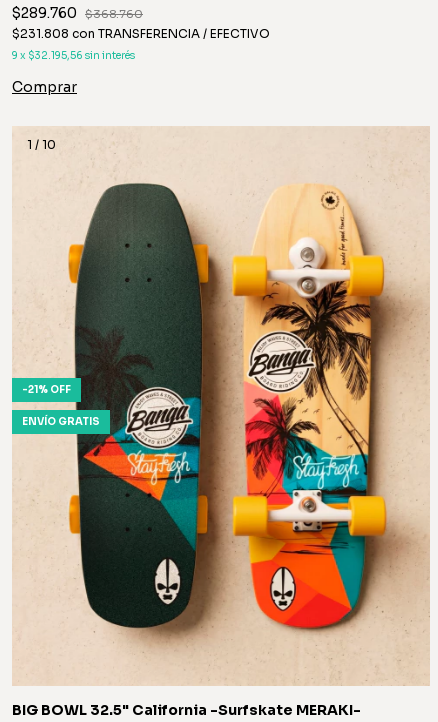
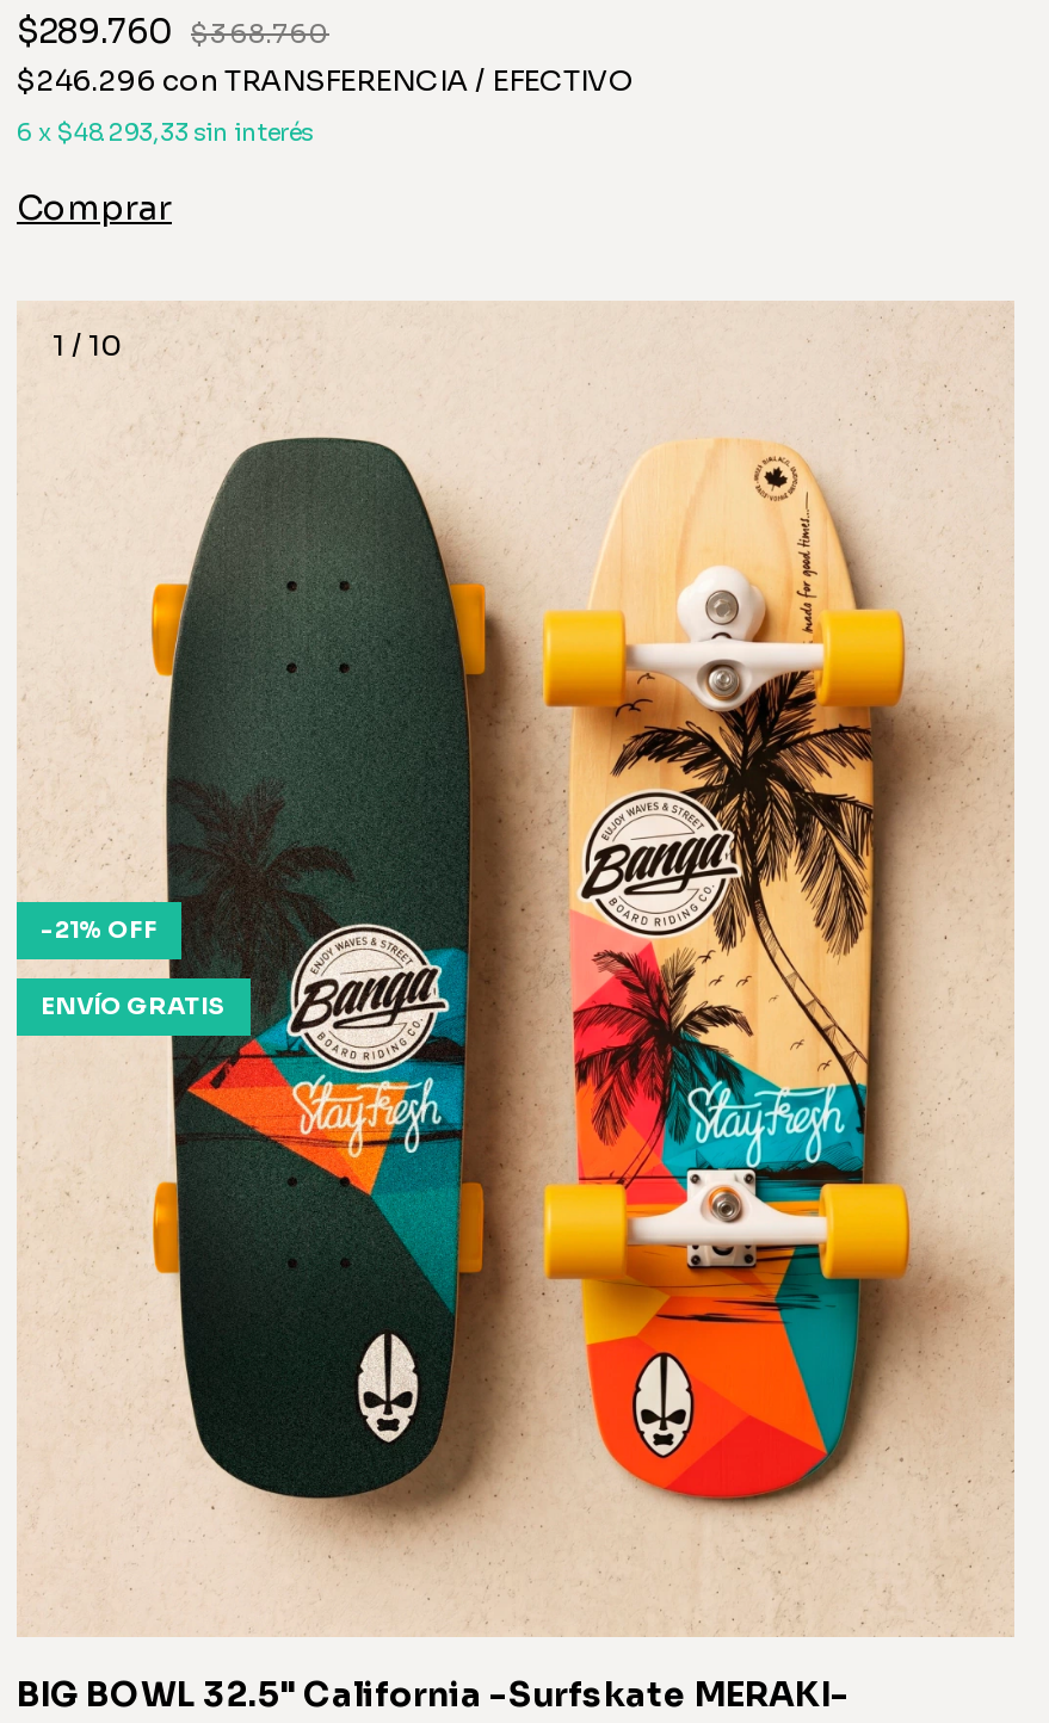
- $231.808 con TRANSFERENCIA / EFECTIVO
+ $246.296 con TRANSFERENCIA / EFECTIVO

- 9 x $32.195,56 sin interés
+ 6 x $48.293,33 sin interés
